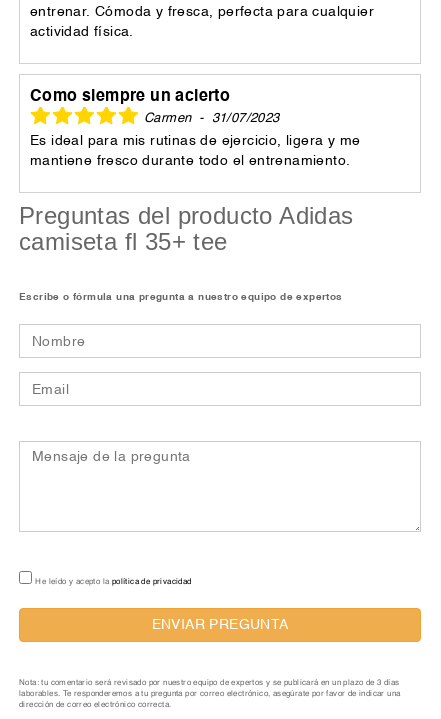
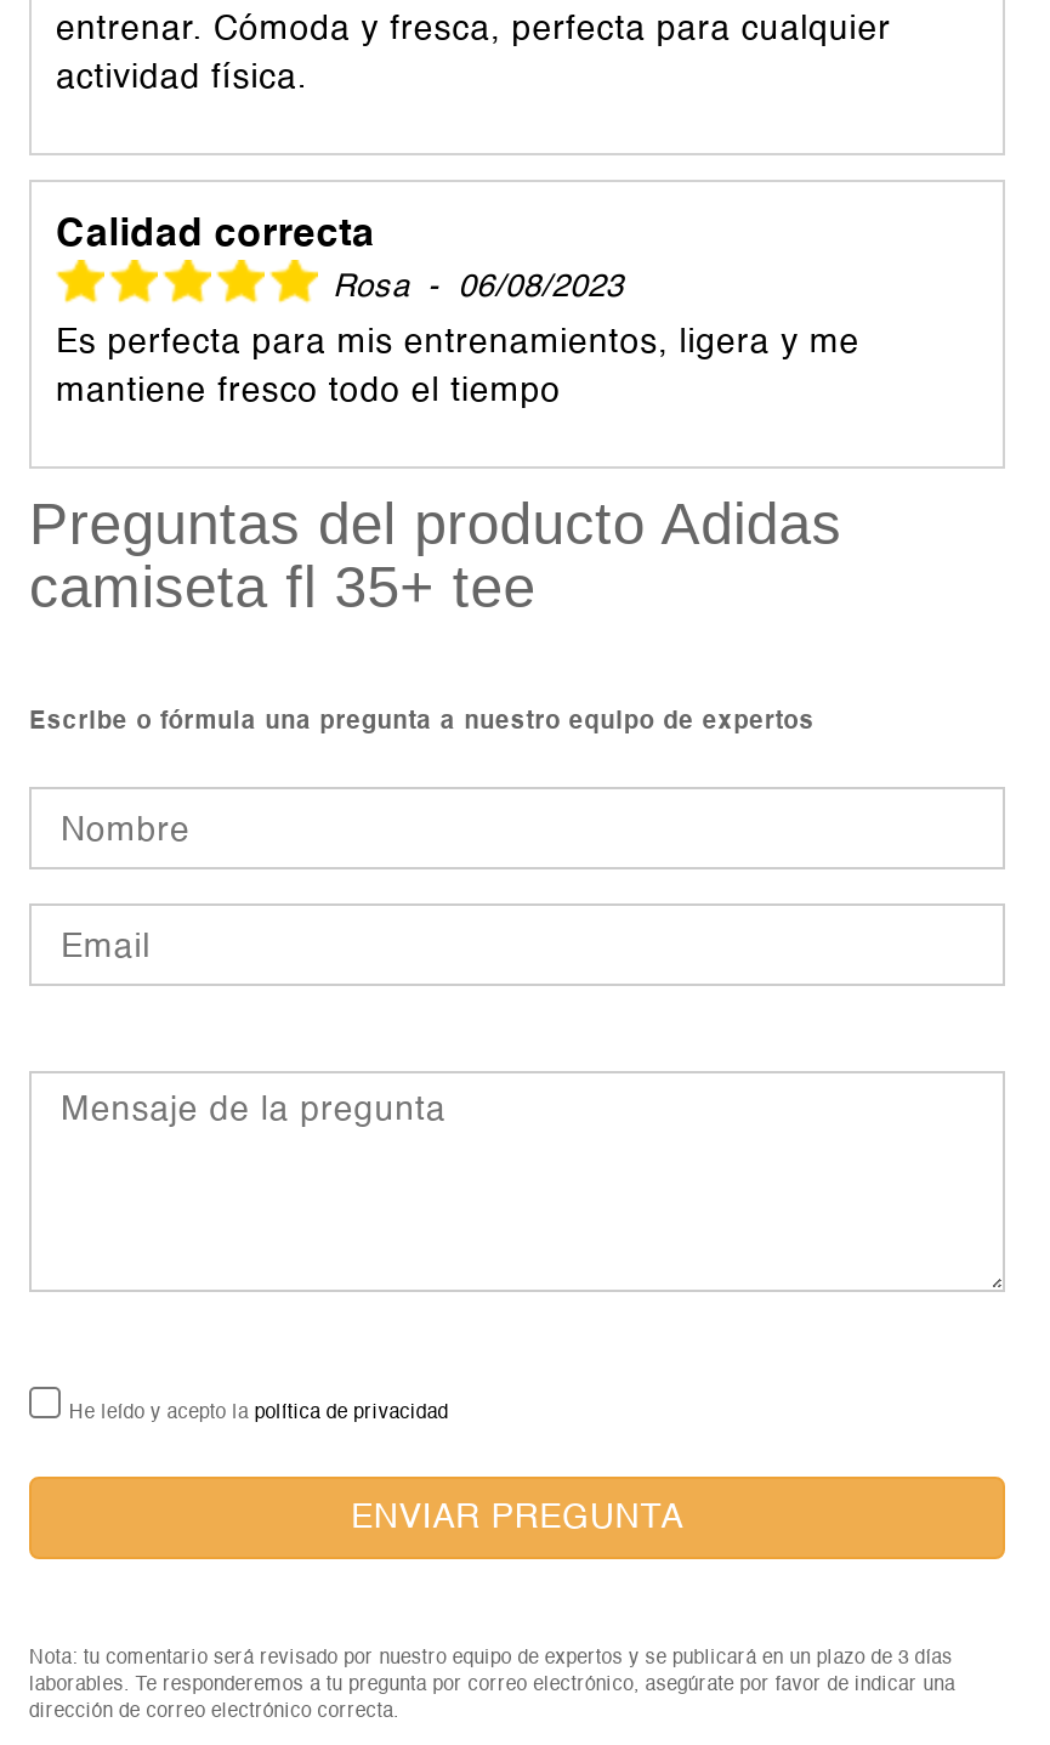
- Como siempre un acierto
+ Calidad correcta

- Carmen
- - 31/07/2023
+ Rosa
+ - 06/08/2023

- Es ideal para mis rutinas de ejercicio, ligera y me
+ Es perfecta para mis entrenamientos, ligera y me

- mantiene fresco durante todo el entrenamiento.
+ mantiene fresco todo el tiempo
